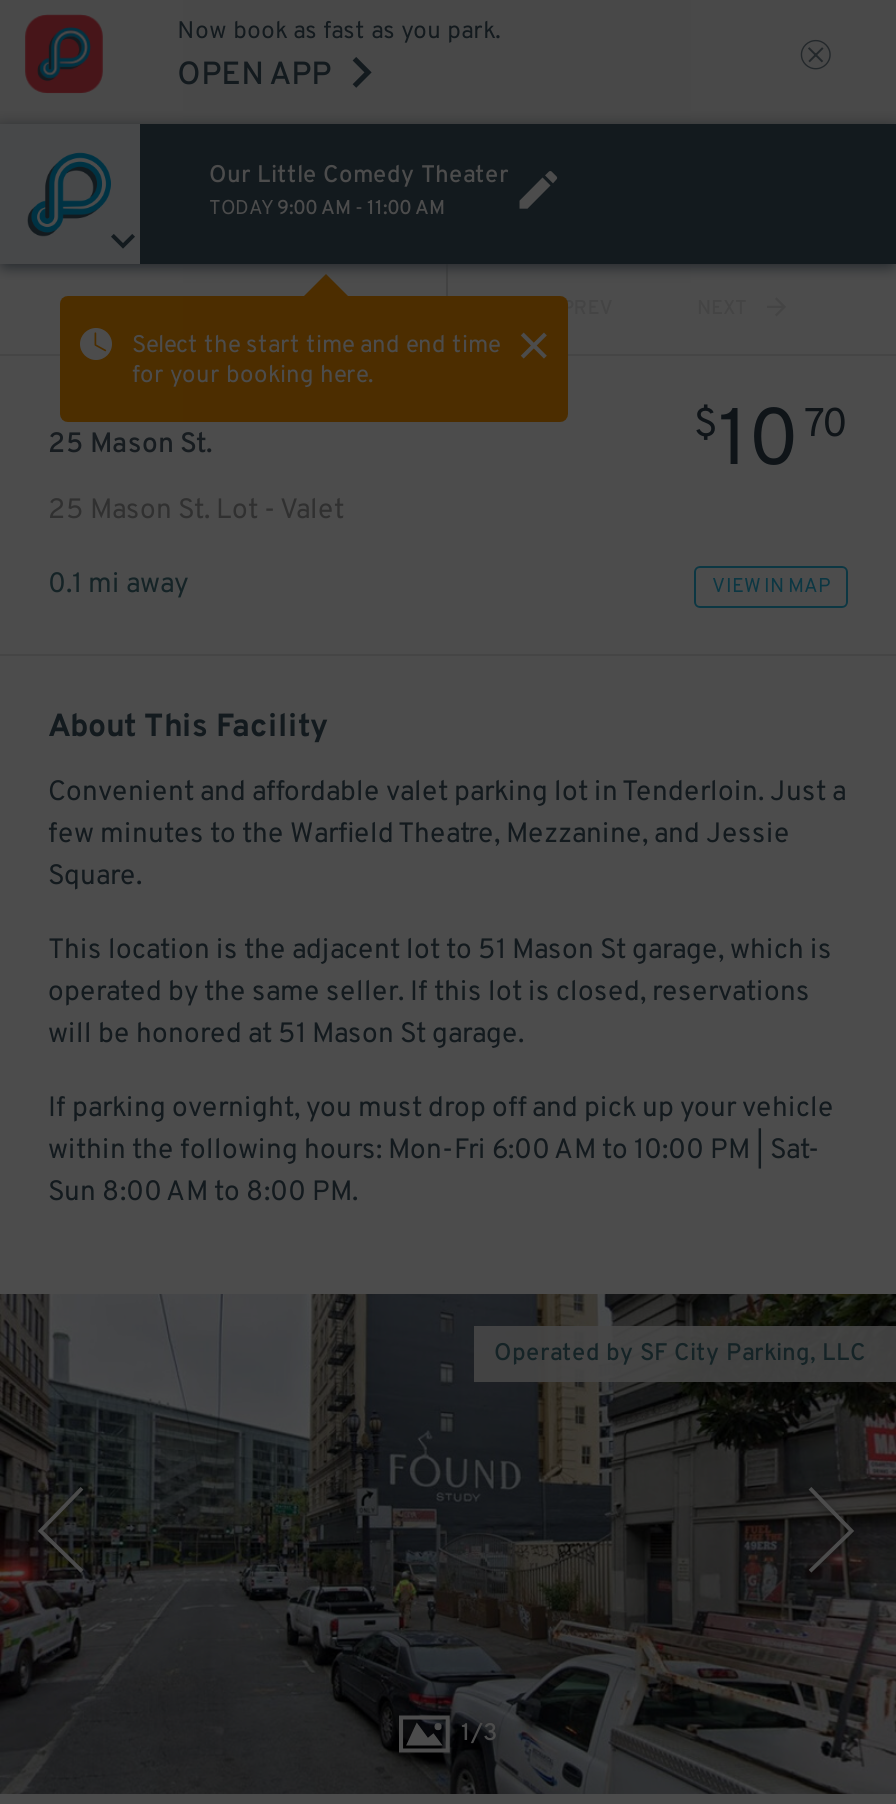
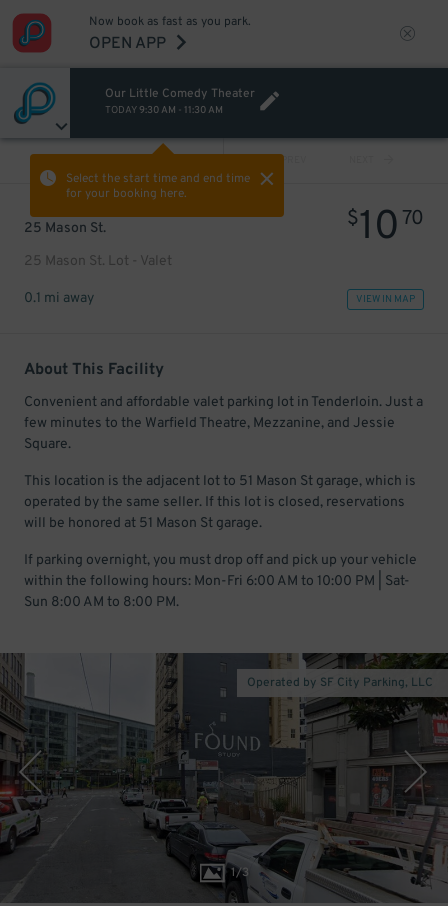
- TODAY 9:00 AM - 11:00 AM
+ TODAY 9:30 AM - 11:30 AM
